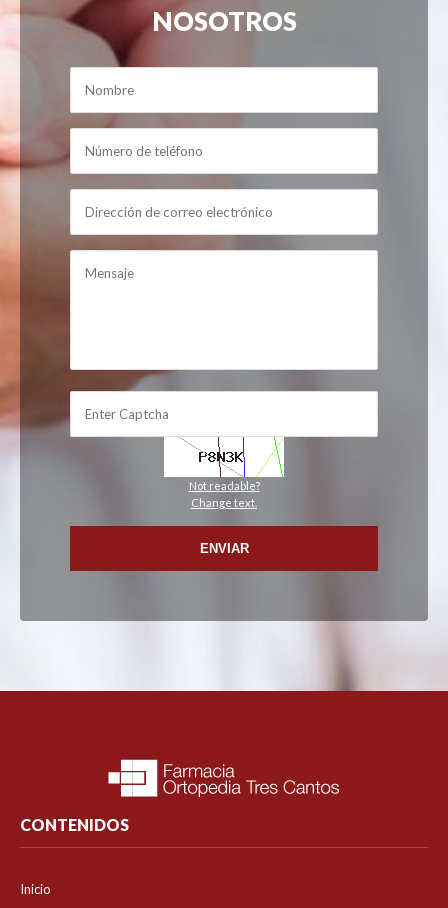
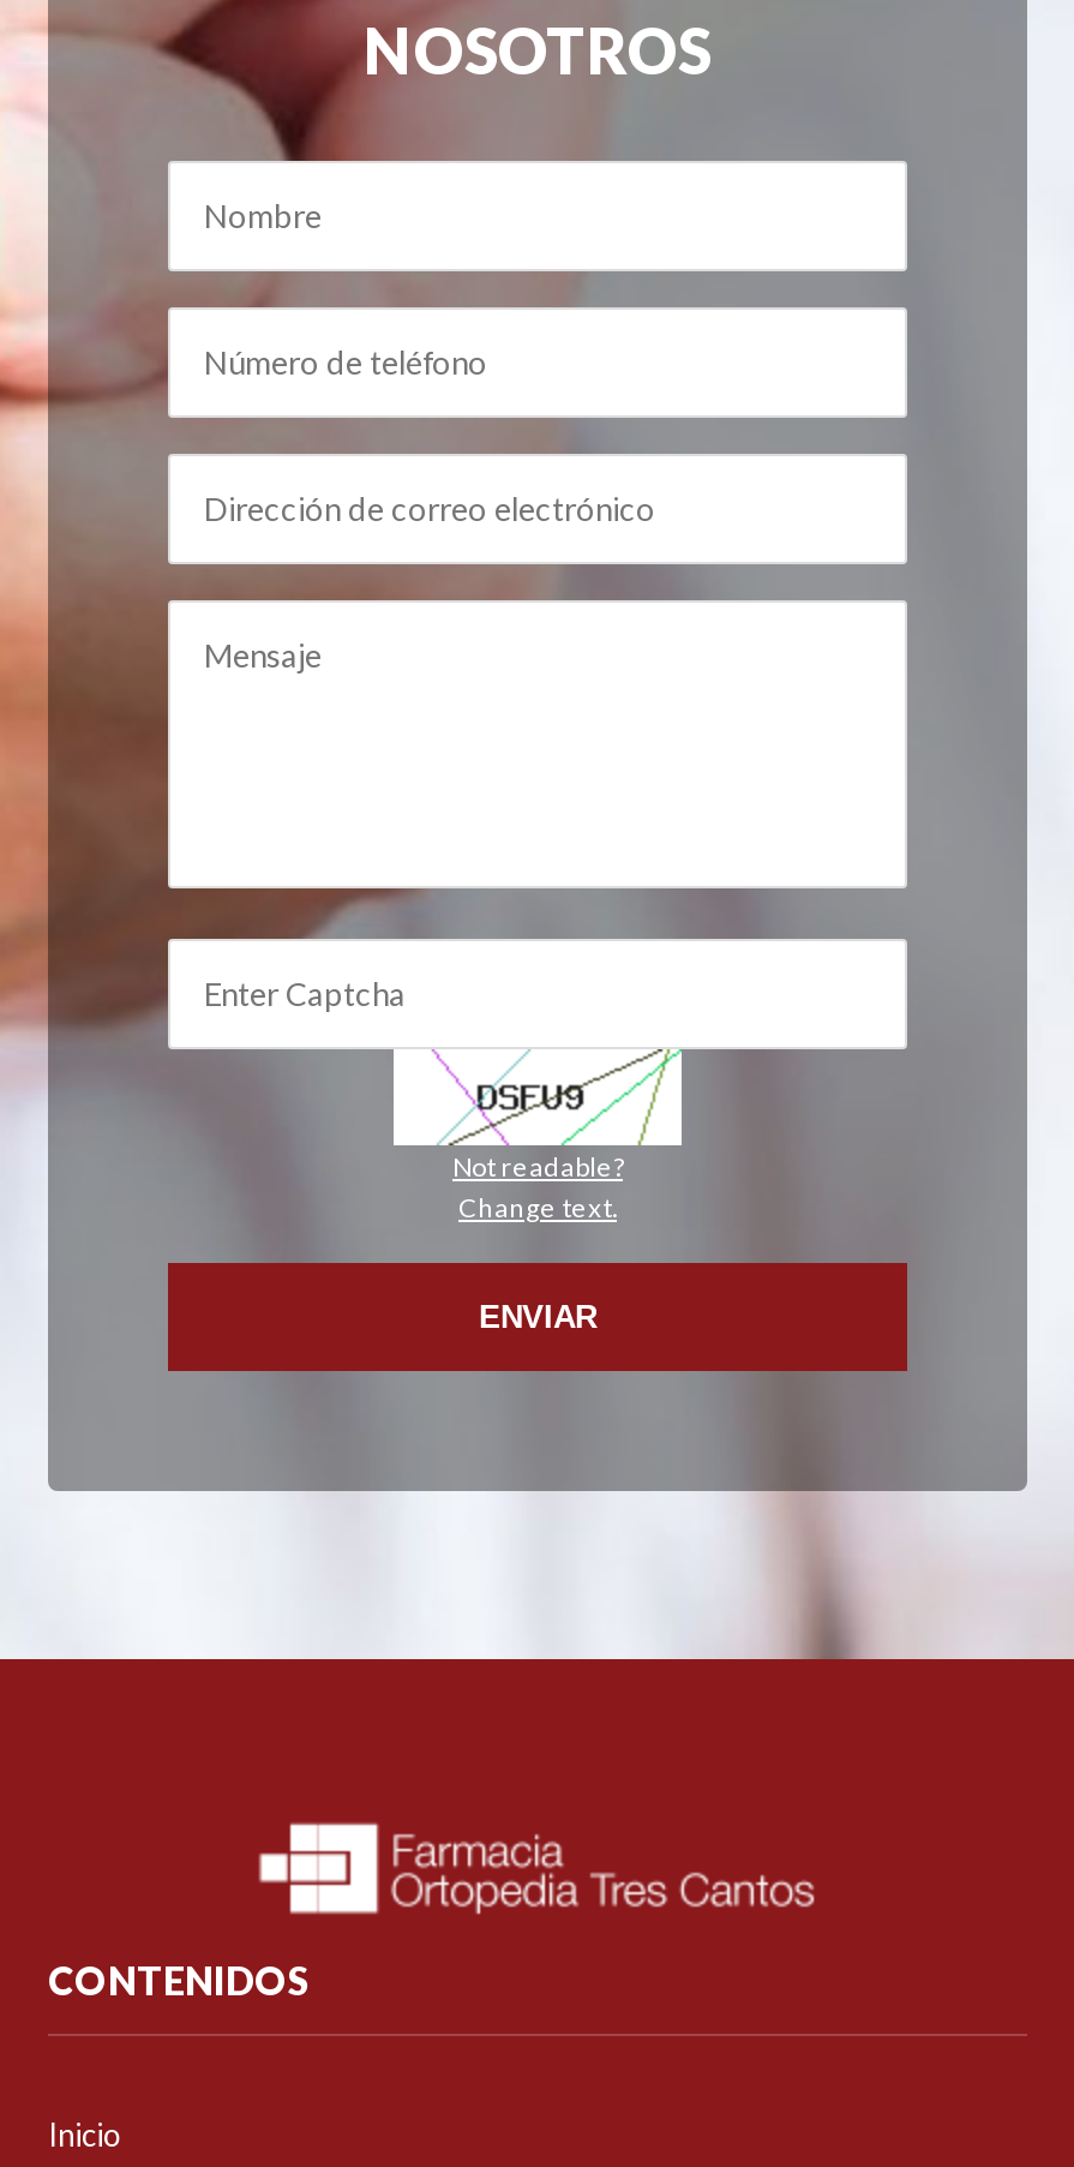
- [image]
+ [image]
